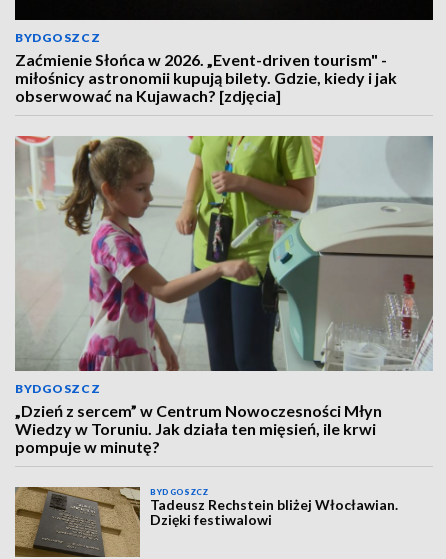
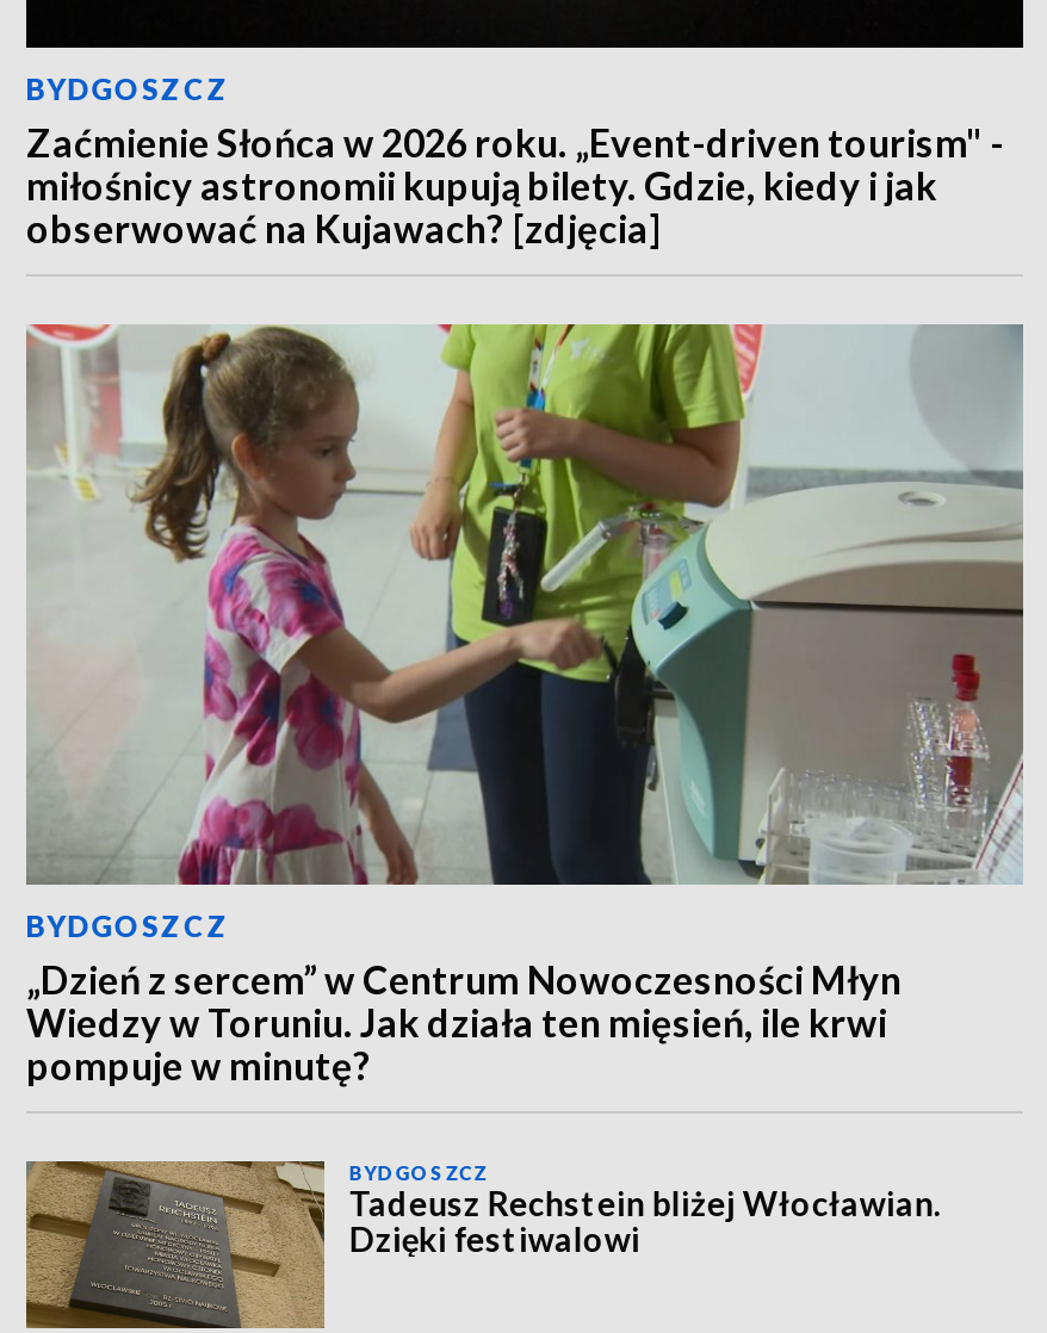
- Zaćmienie Słońca w 2026. „Event-driven tourism" -
+ Zaćmienie Słońca w 2026 roku. „Event-driven tourism" -
